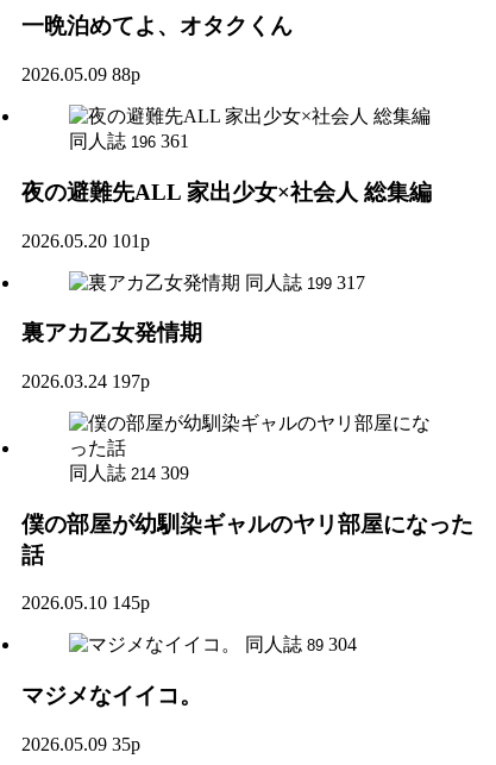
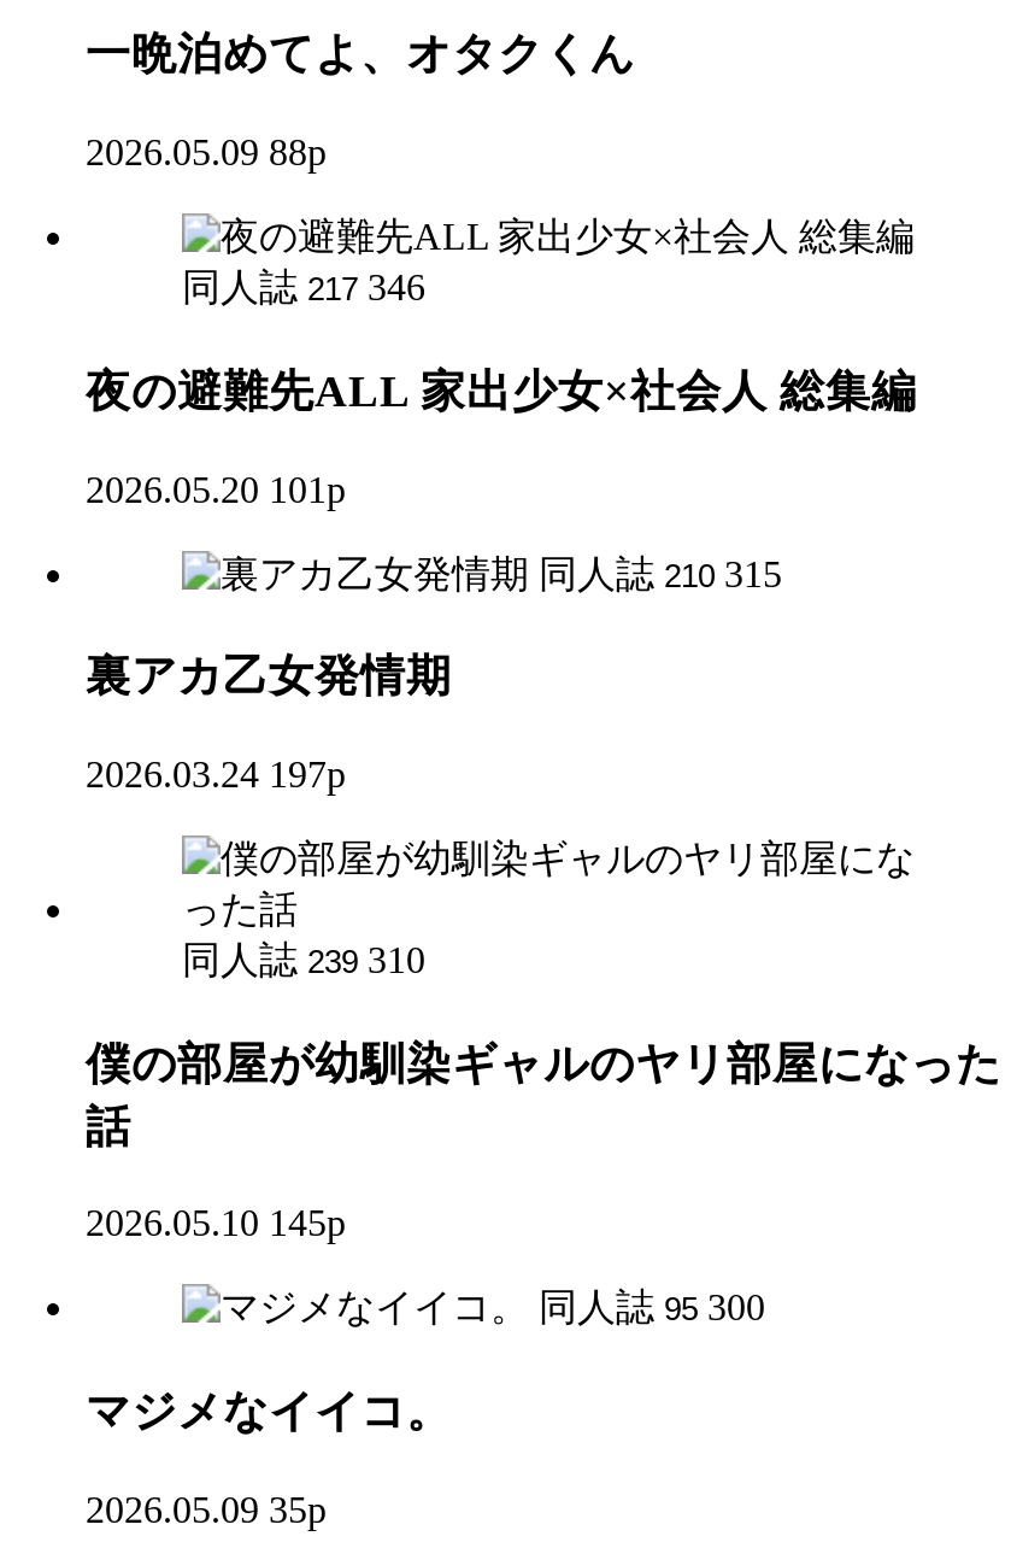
- 同人誌 196 361
+ 同人誌 217 346

- 同人誌 199 317
+ 同人誌 210 315

- 同人誌 214 309
+ 同人誌 239 310

- 同人誌 89 304
+ 同人誌 95 300
